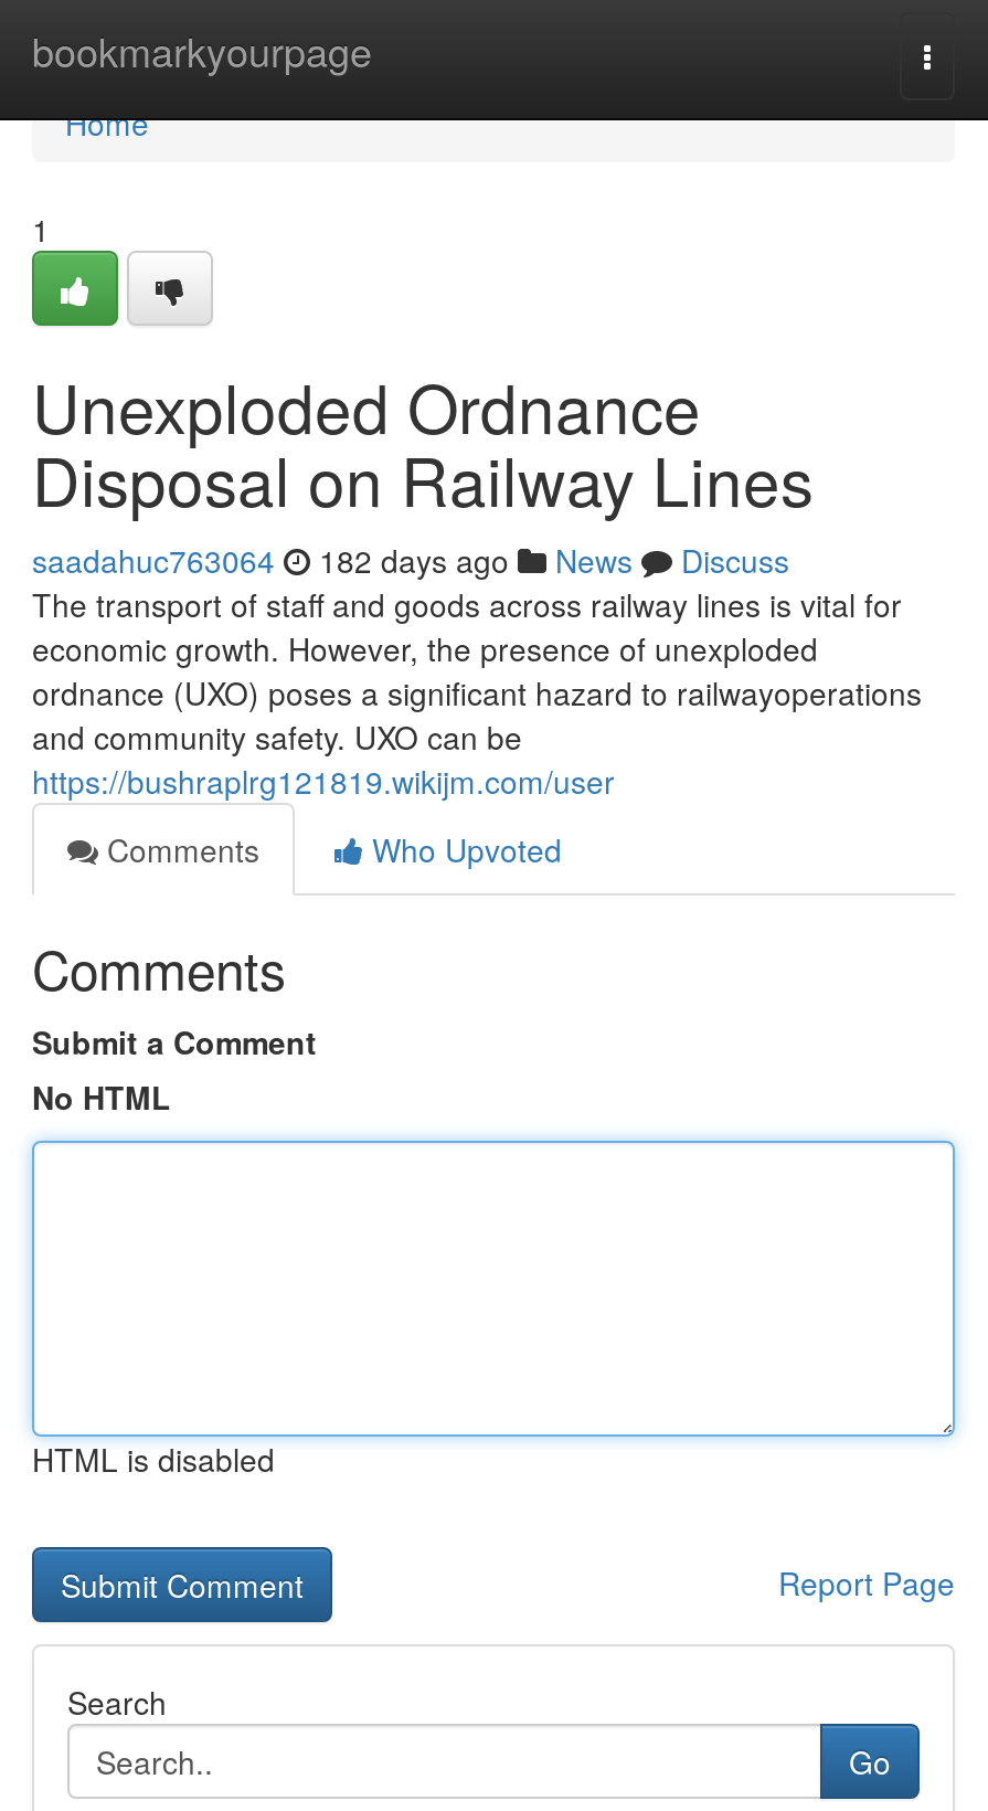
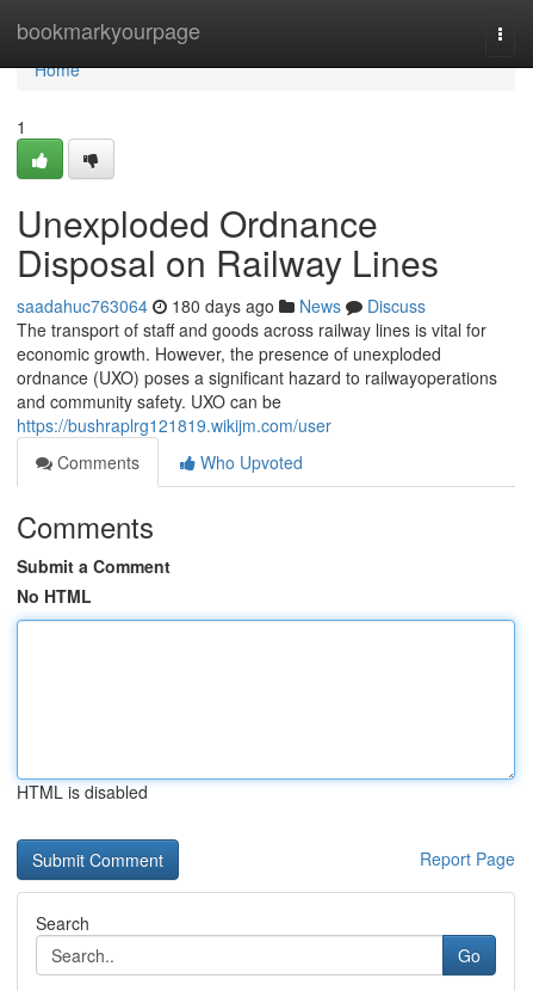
- saadahuc763064 182 days ago News Discuss
+ saadahuc763064 180 days ago News Discuss
